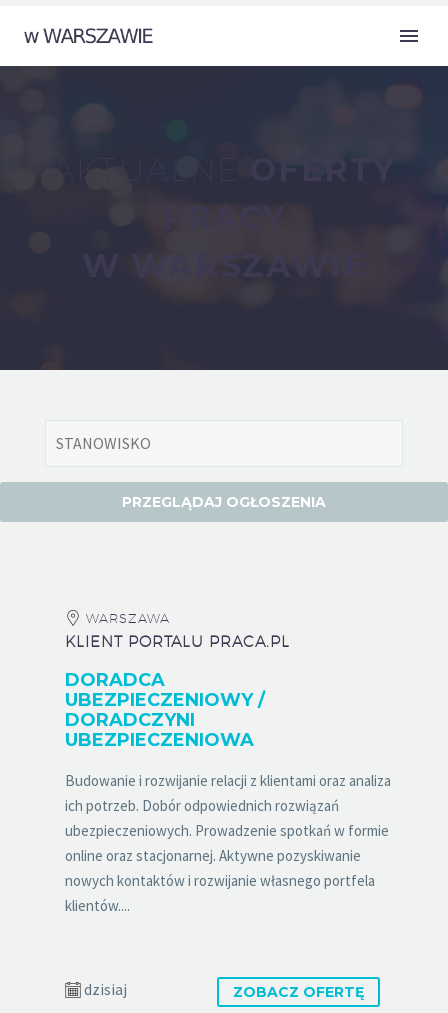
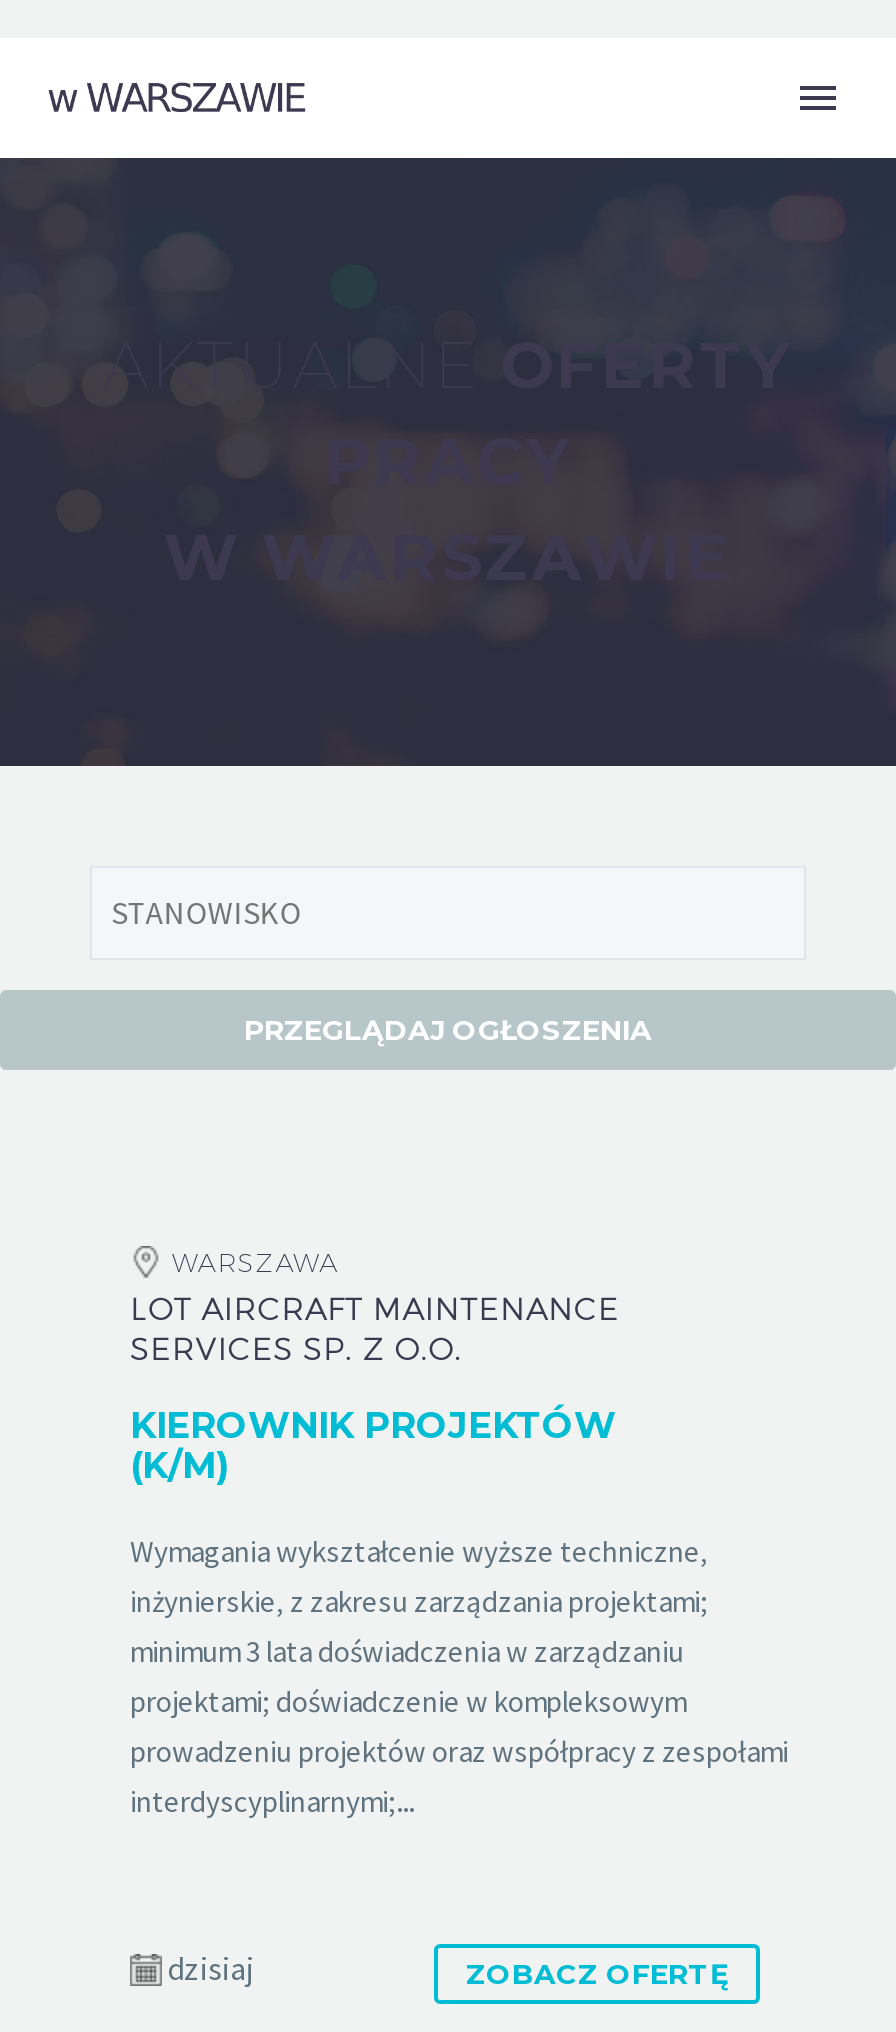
- KLIENT PORTALU PRACA.PL
+ LOT AIRCRAFT MAINTENANCE
+ SERVICES SP. Z O.O.

- DORADCA
- UBEZPIECZENIOWY /
- DORADCZYNI
- UBEZPIECZENIOWA
+ KIEROWNIK PROJEKTÓW
+ (K/M)

- Budowanie i rozwijanie relacji z klientami oraz analiza
- ich potrzeb. Dobór odpowiednich rozwiązań
- ubezpieczeniowych. Prowadzenie spotkań w formie
- online oraz stacjonarnej. Aktywne pozyskiwanie
- nowych kontaktów i rozwijanie własnego portfela
- klientów....
+ Wymagania wykształcenie wyższe techniczne,
+ inżynierskie, z zakresu zarządzania projektami;
+ minimum 3 lata doświadczenia w zarządzaniu
+ projektami; doświadczenie w kompleksowym
+ prowadzeniu projektów oraz współpracy z zespołami
+ interdyscyplinarnymi;...
